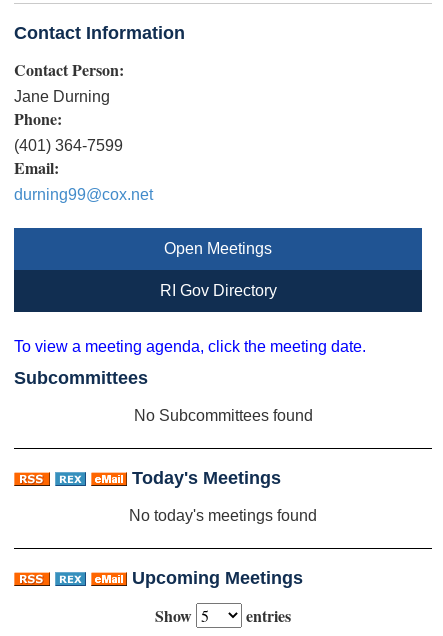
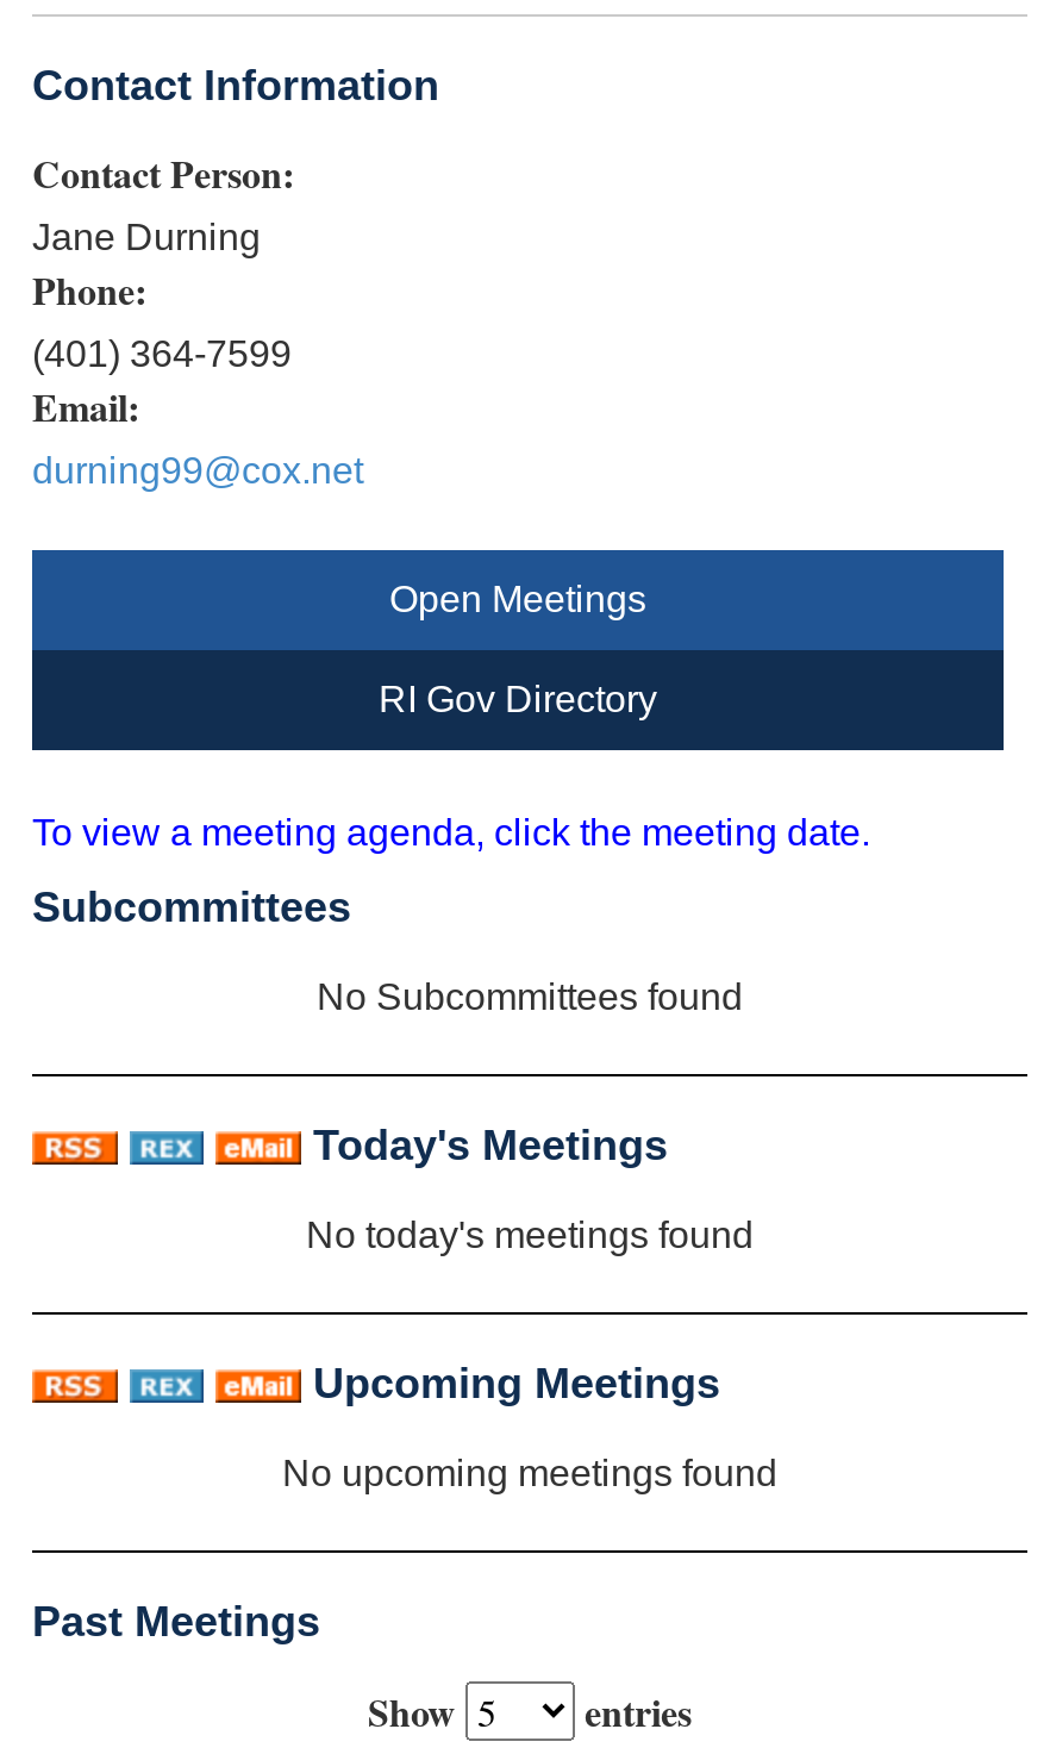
+ No upcoming meetings found
+ Past Meetings
